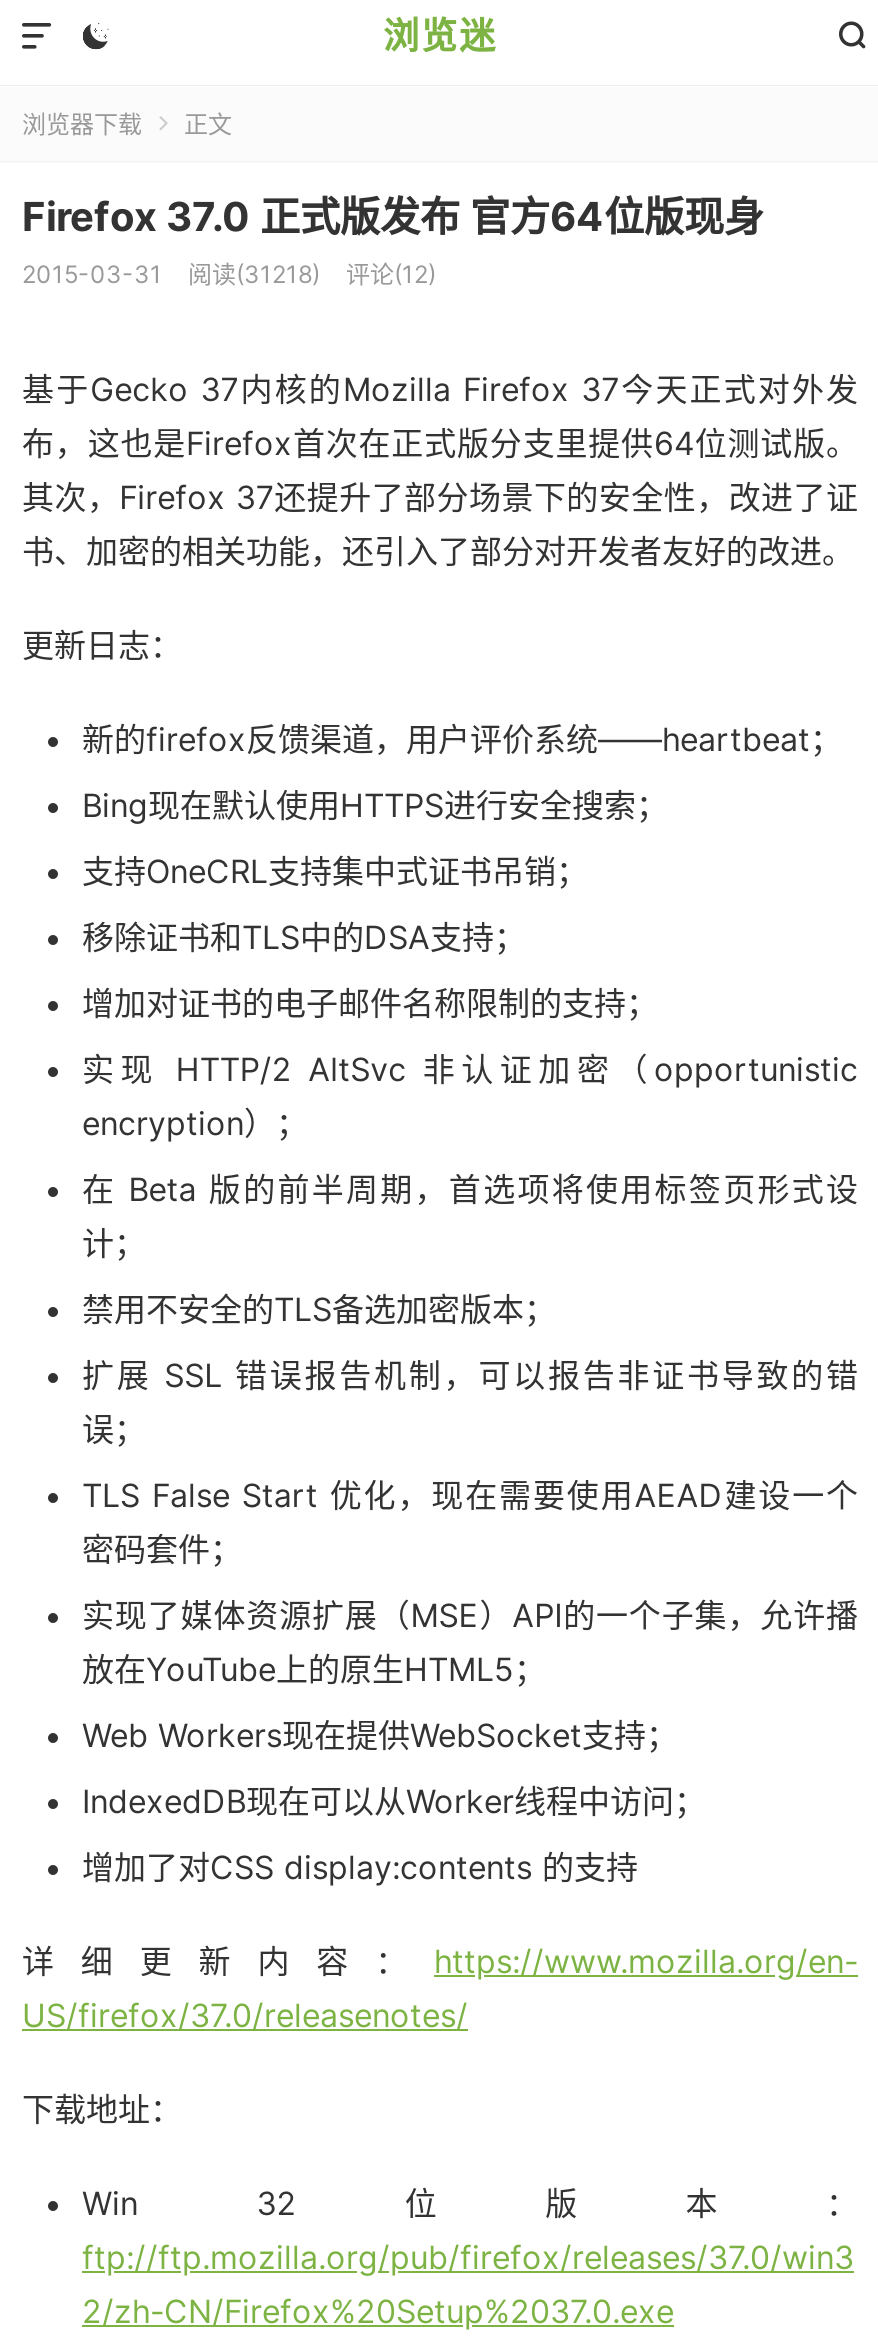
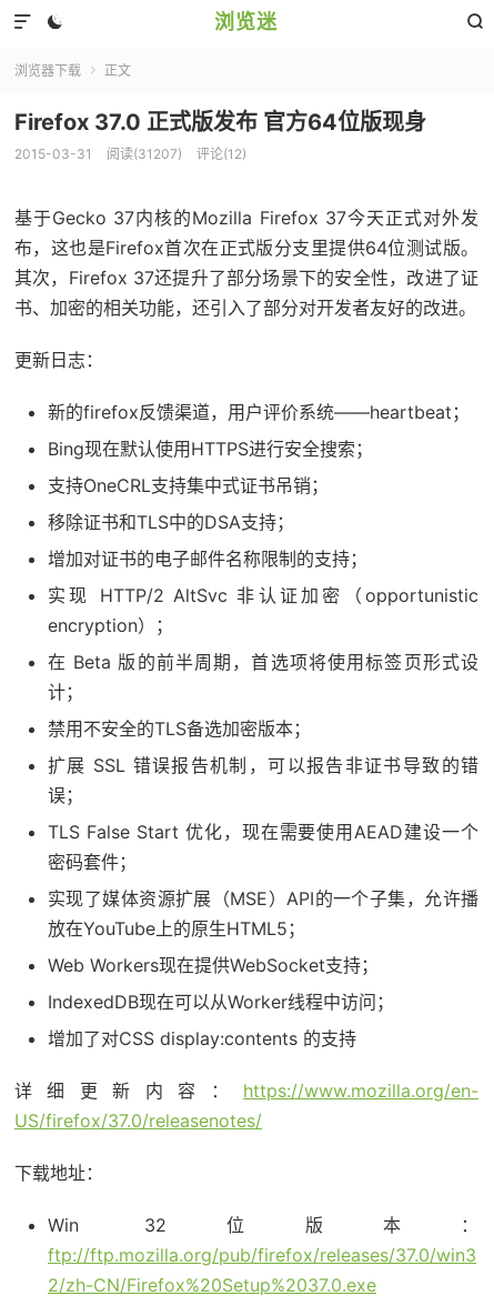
- 2015-03-31 阅读(31218) 评论(12)
+ 2015-03-31 阅读(31207) 评论(12)
